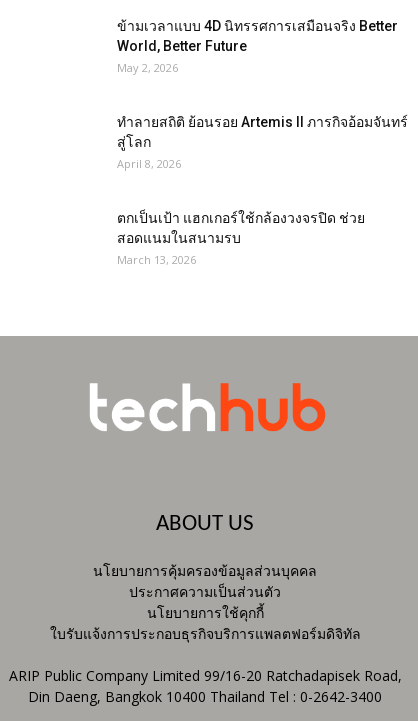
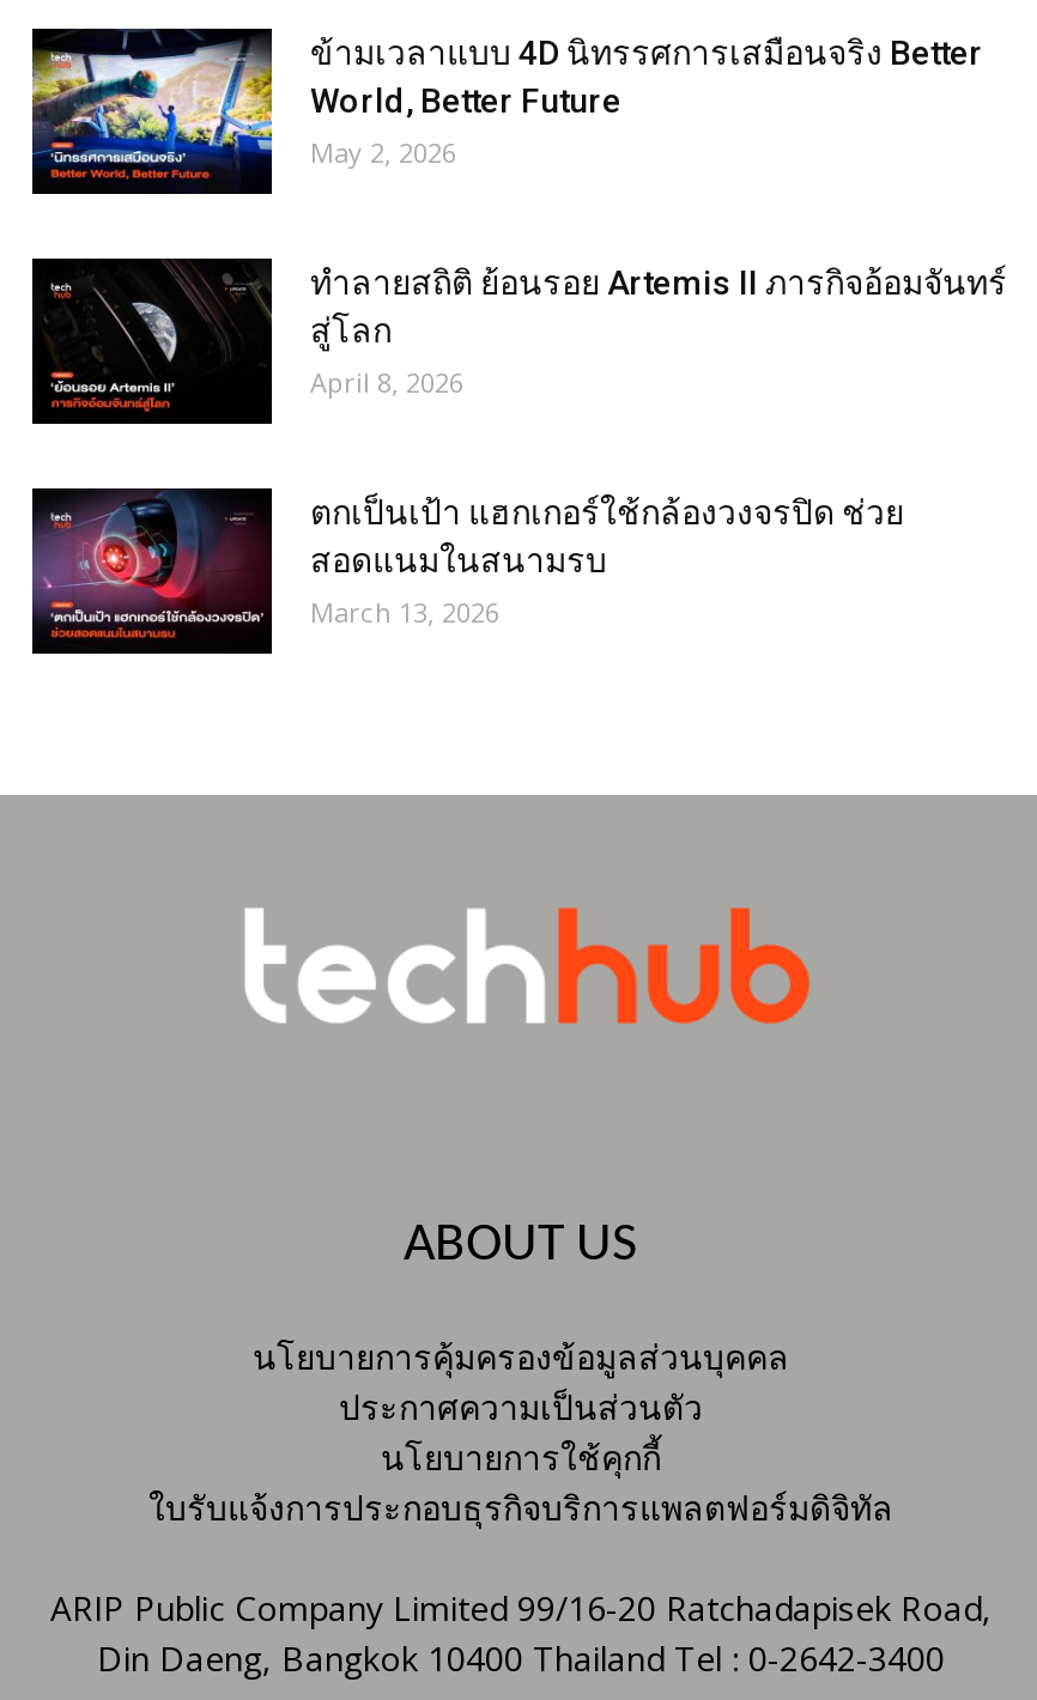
+ [image]

+ [image]

+ [image]
